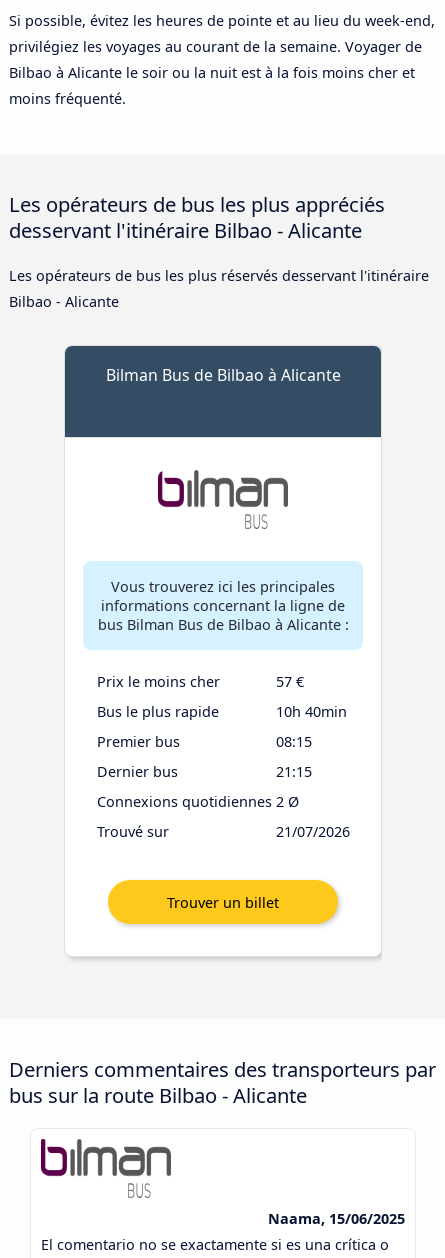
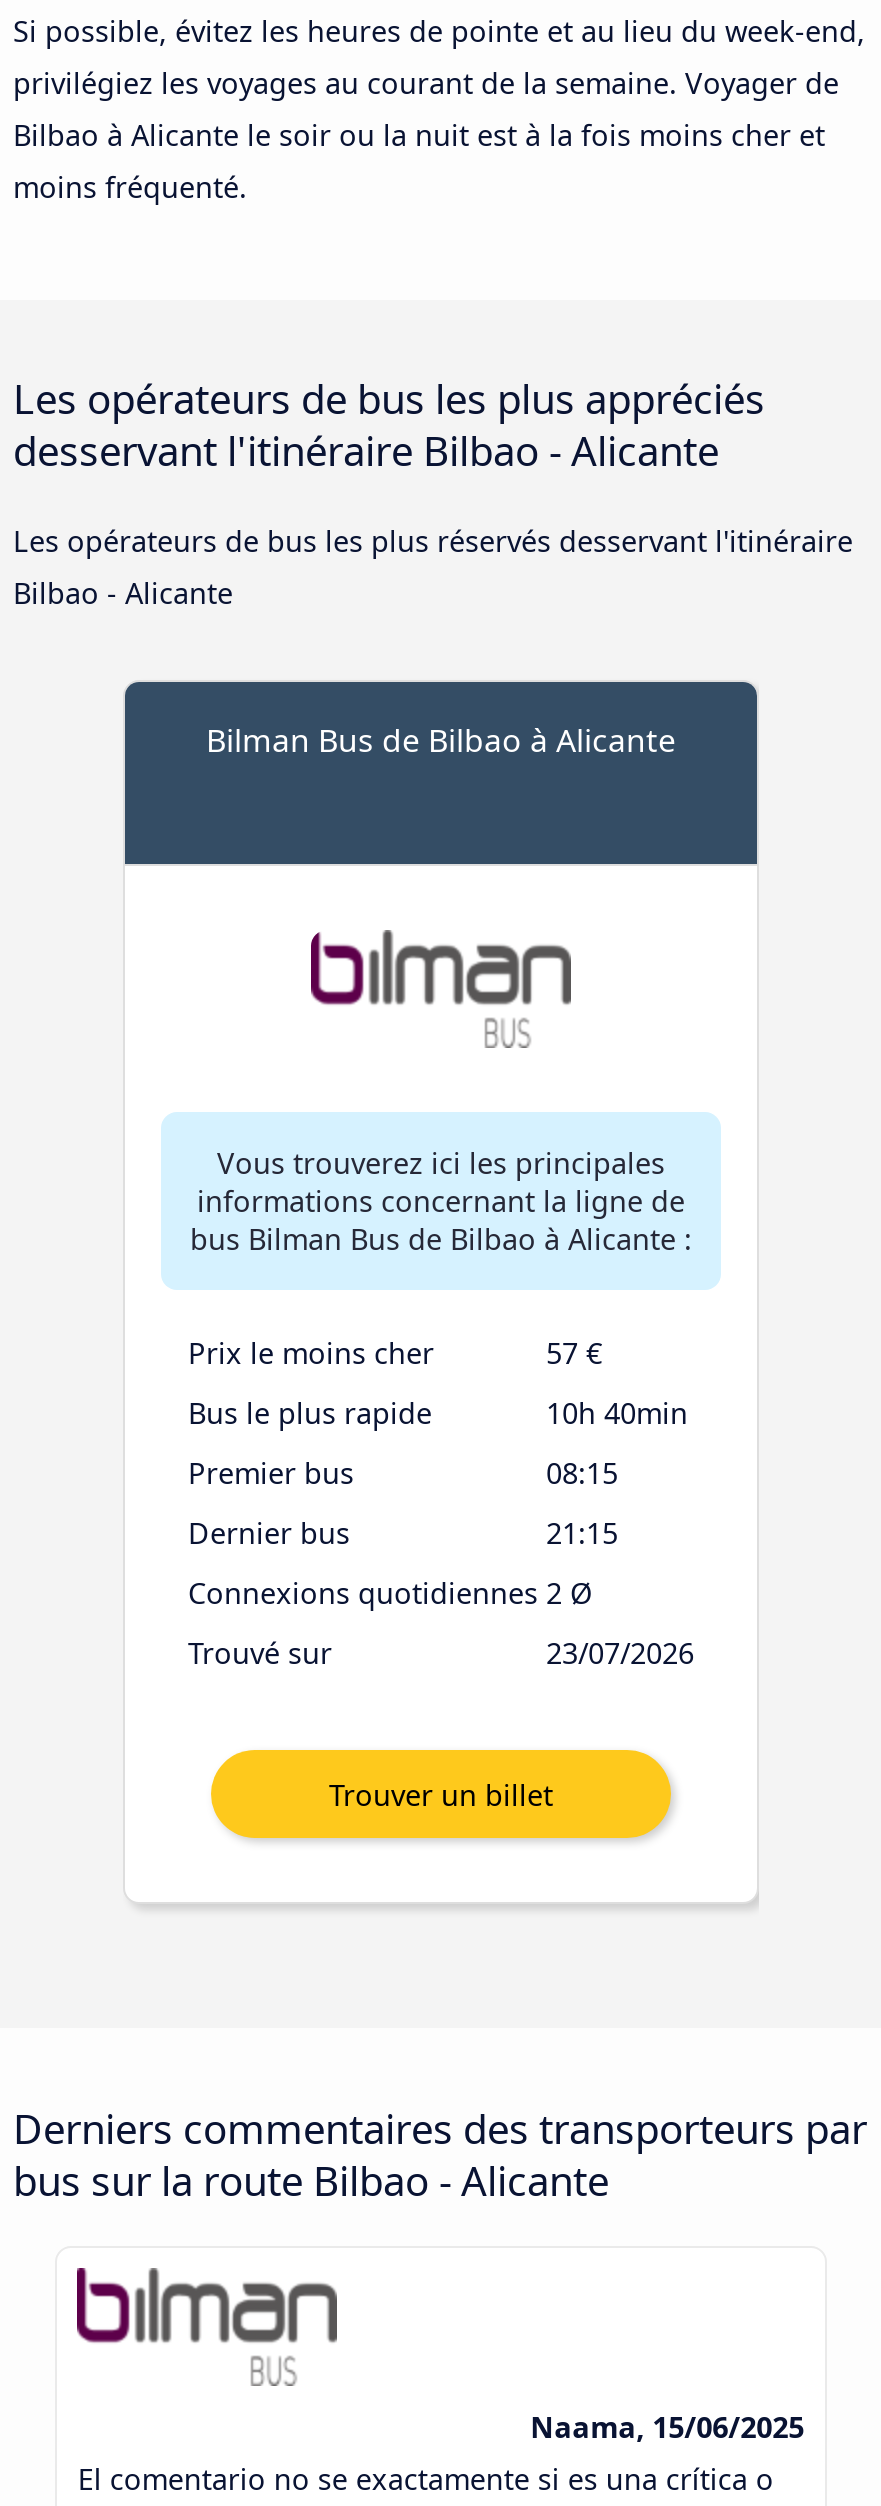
- 21/07/2026
+ 23/07/2026
